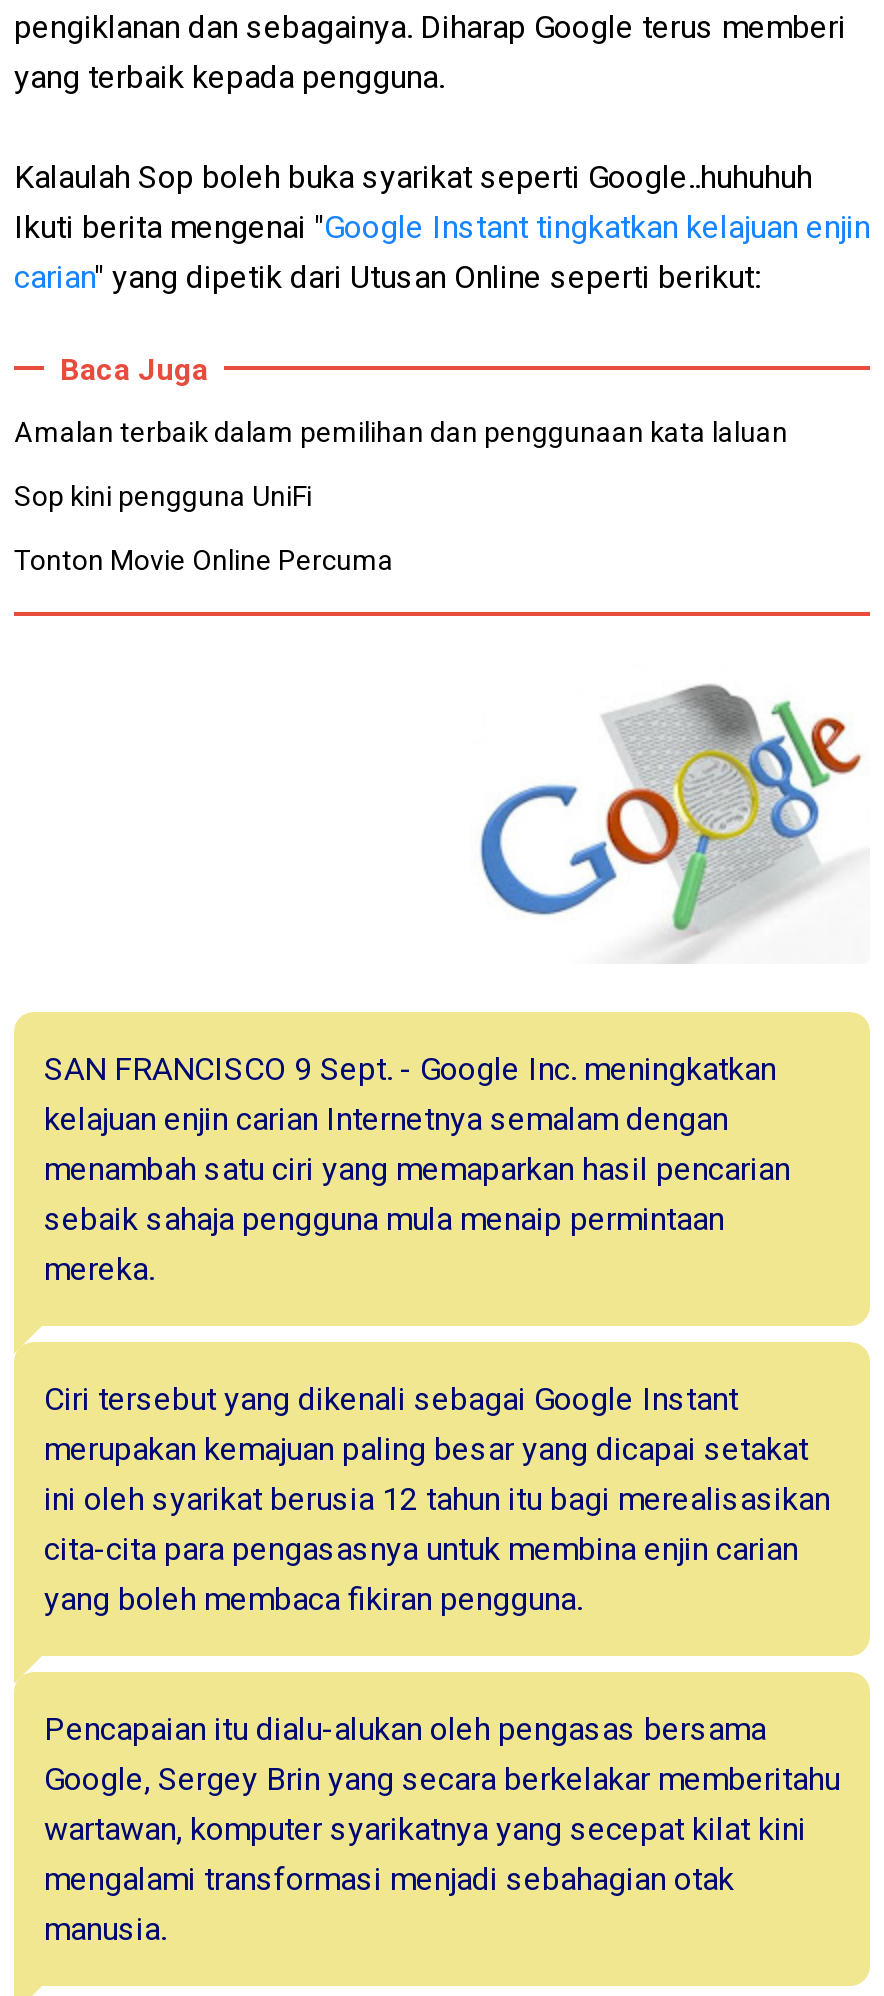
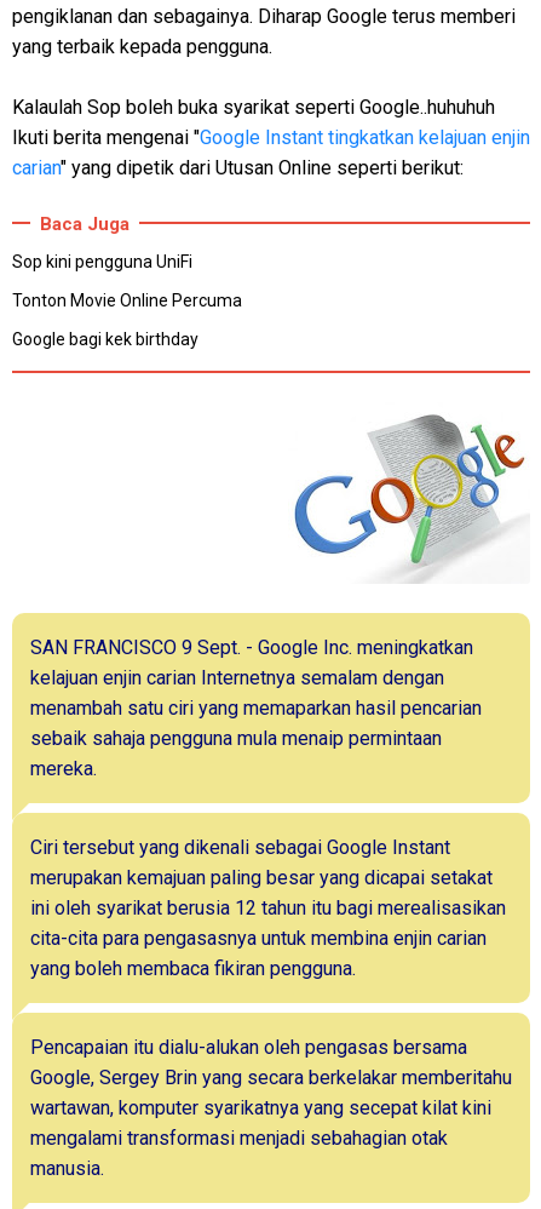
- Amalan terbaik dalam pemilihan dan penggunaan kata laluan

moved up: Sop kini pengguna UniFi | Tonton Movie Online Percuma

+ Google bagi kek birthday
